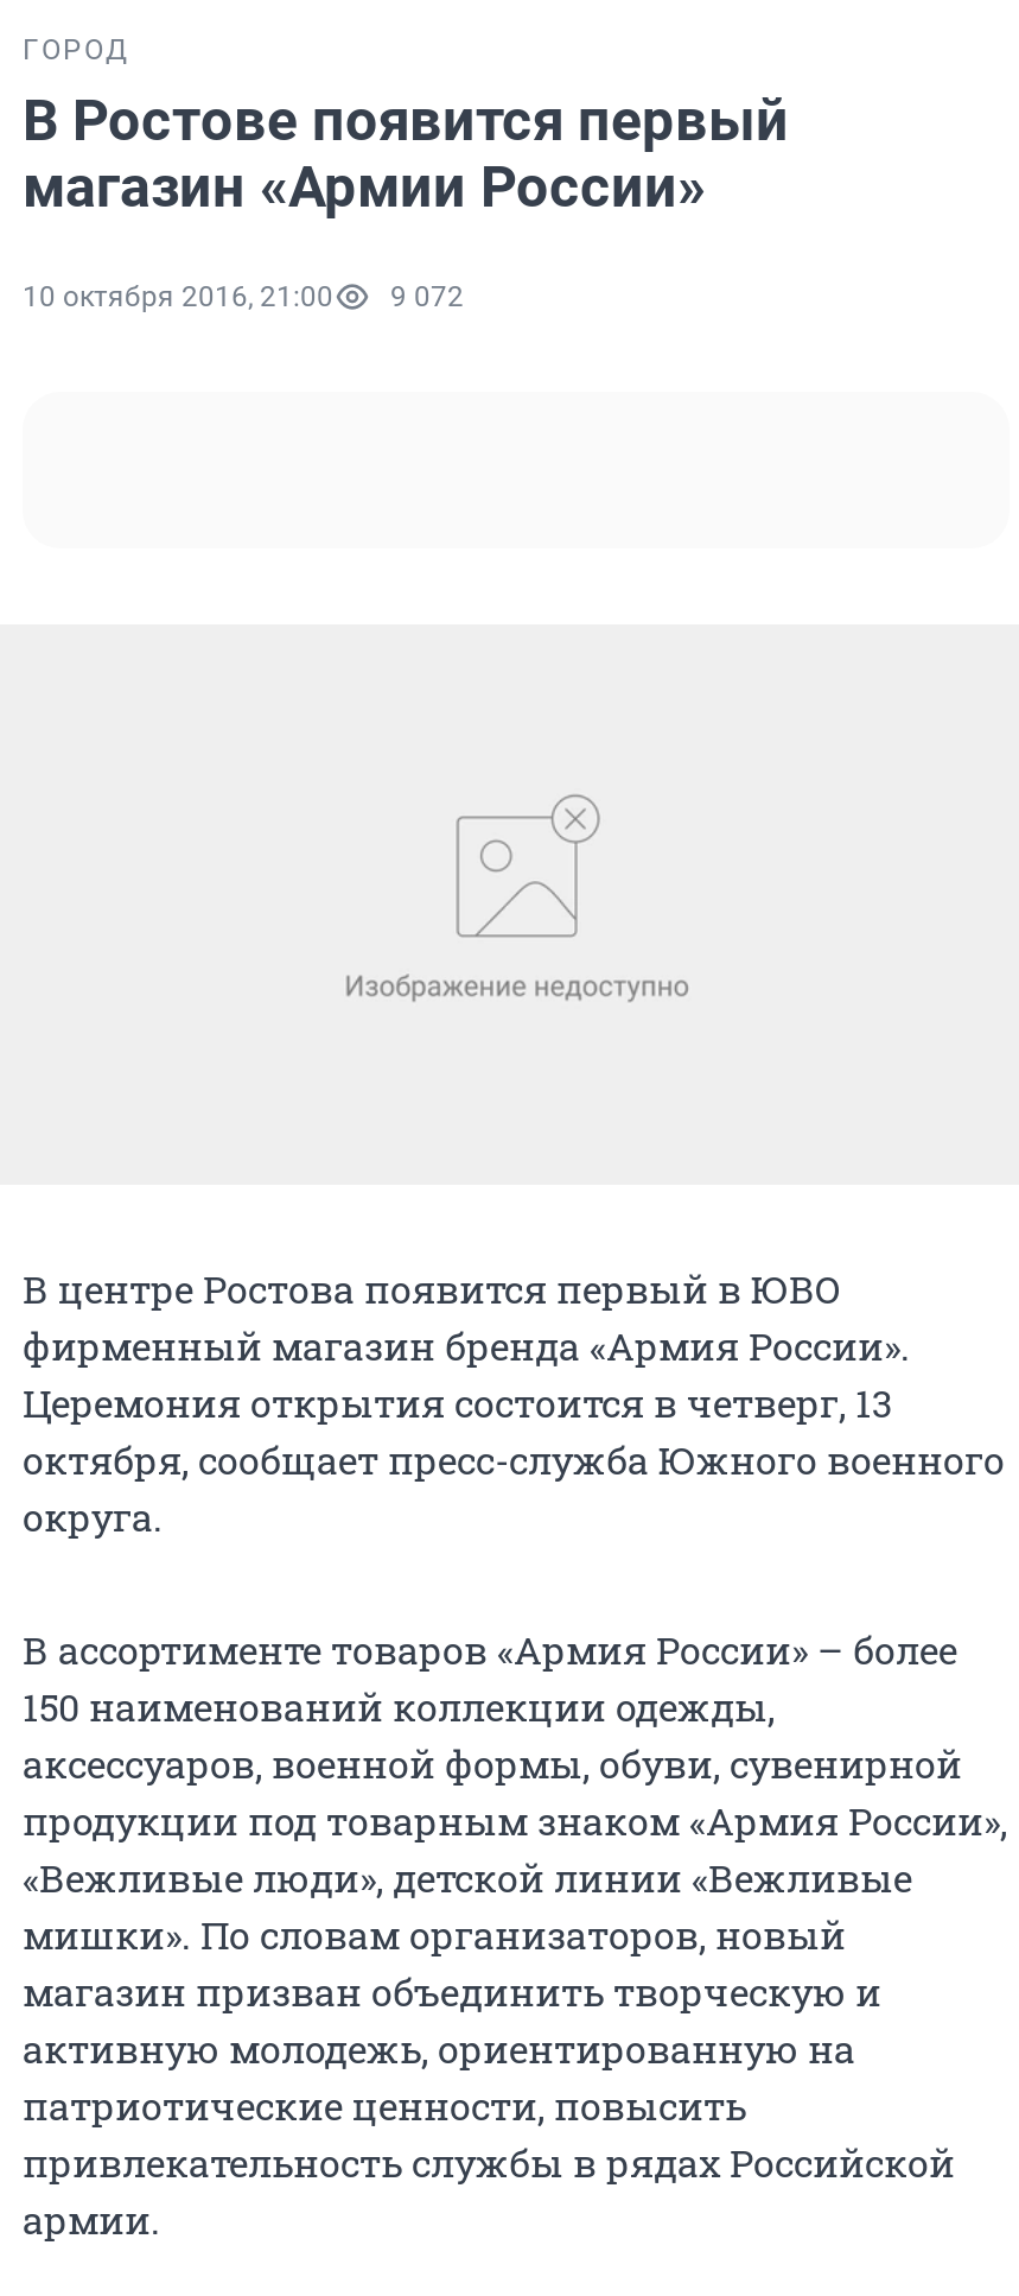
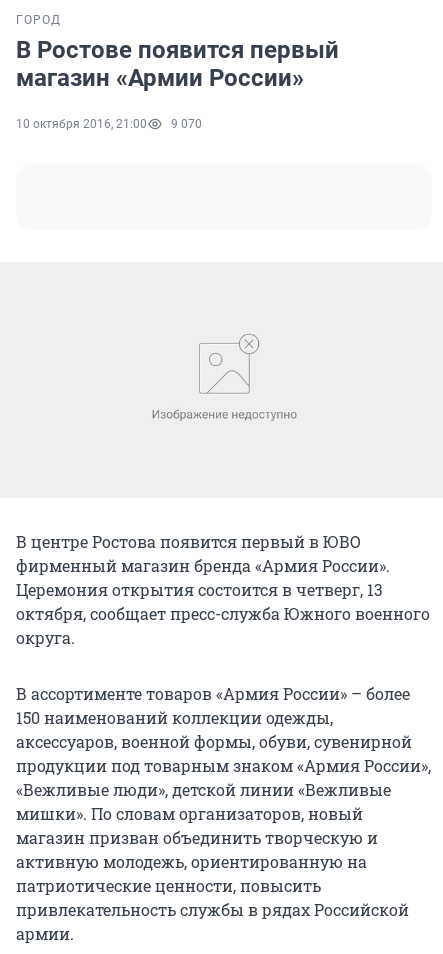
- 10 октября 2016, 21:00 9 072
+ 10 октября 2016, 21:00 9 070
